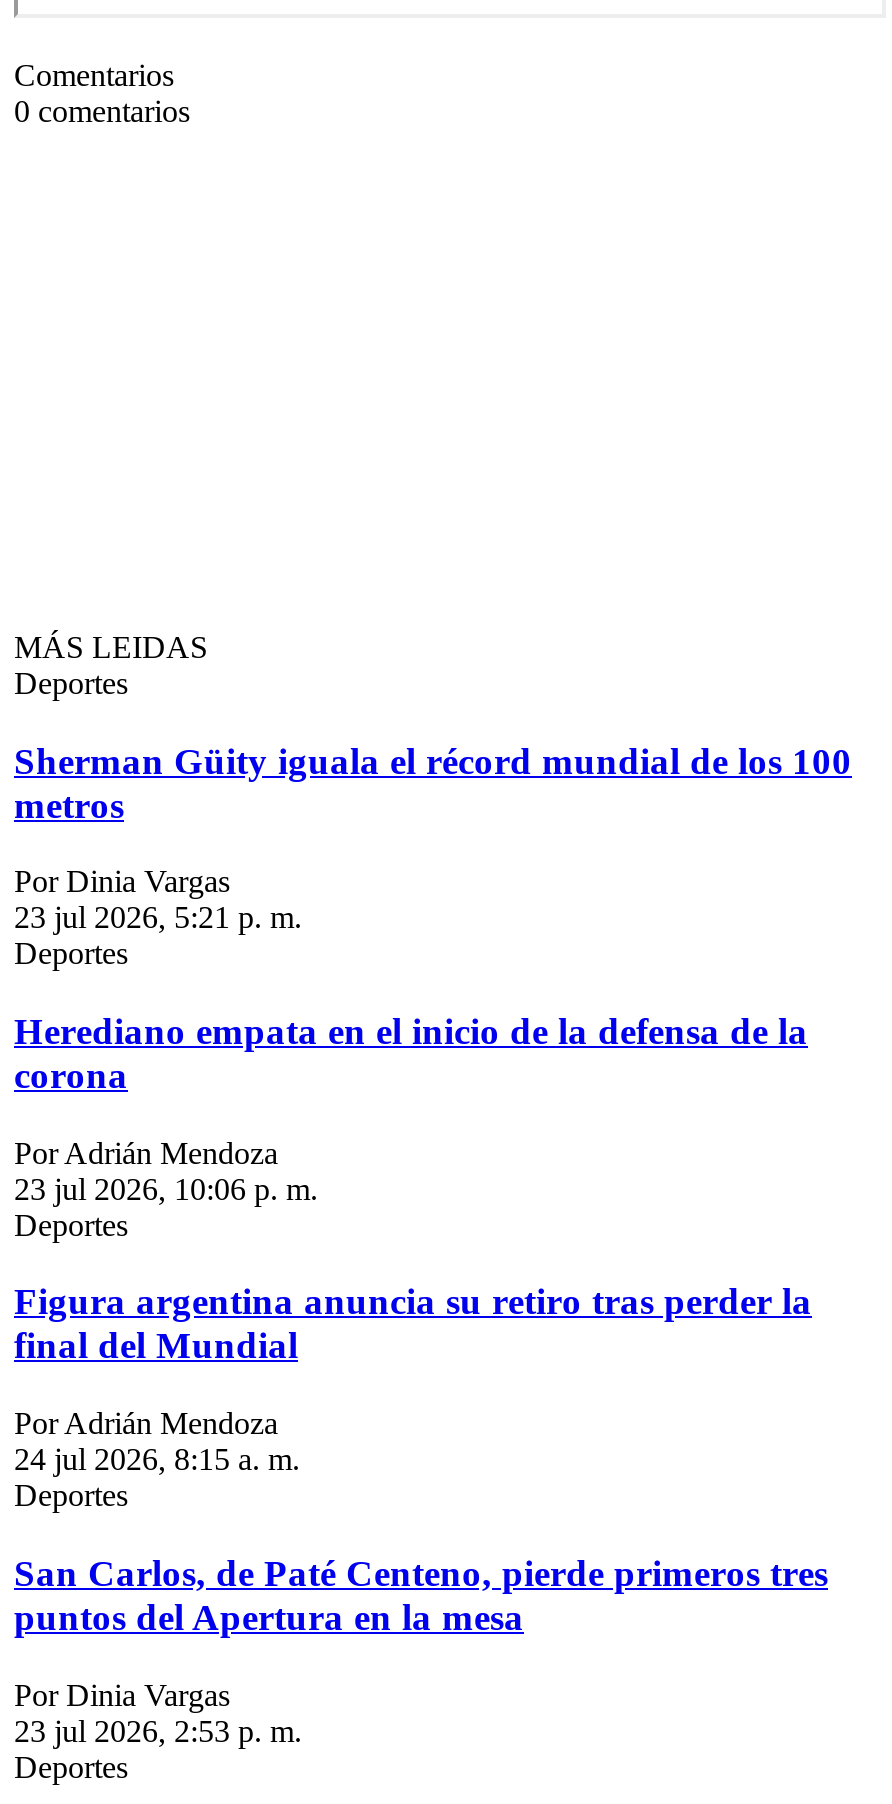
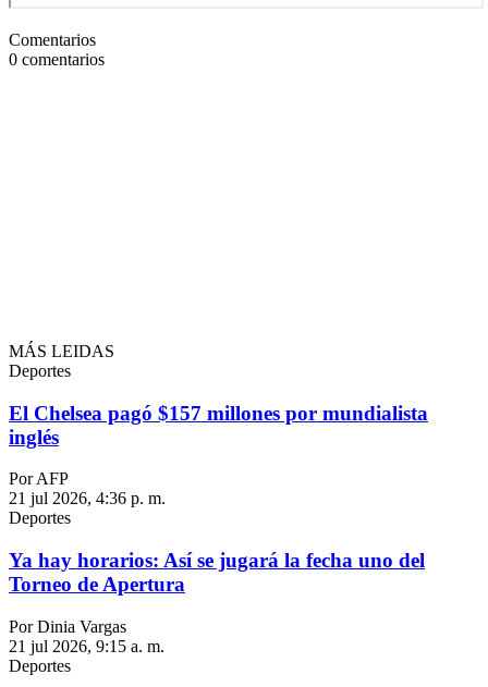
- Sherman Güity iguala el récord mundial de los 100
- metros
+ El Chelsea pagó $157 millones por mundialista
+ inglés

- Por Dinia Vargas
- 23 jul 2026, 5:21 p. m.
+ Por AFP
+ 21 jul 2026, 4:36 p. m.

- Herediano empata en el inicio de la defensa de la
- corona
- Por Adrián Mendoza
- 23 jul 2026, 10:06 p. m.
- Deportes
- Figura argentina anuncia su retiro tras perder la
- final del Mundial
- Por Adrián Mendoza
- 24 jul 2026, 8:15 a. m.
- Deportes
- San Carlos, de Paté Centeno, pierde primeros tres
- puntos del Apertura en la mesa
+ Ya hay horarios: Así se jugará la fecha uno del
+ Torneo de Apertura

- 23 jul 2026, 2:53 p. m.
+ 21 jul 2026, 9:15 a. m.
